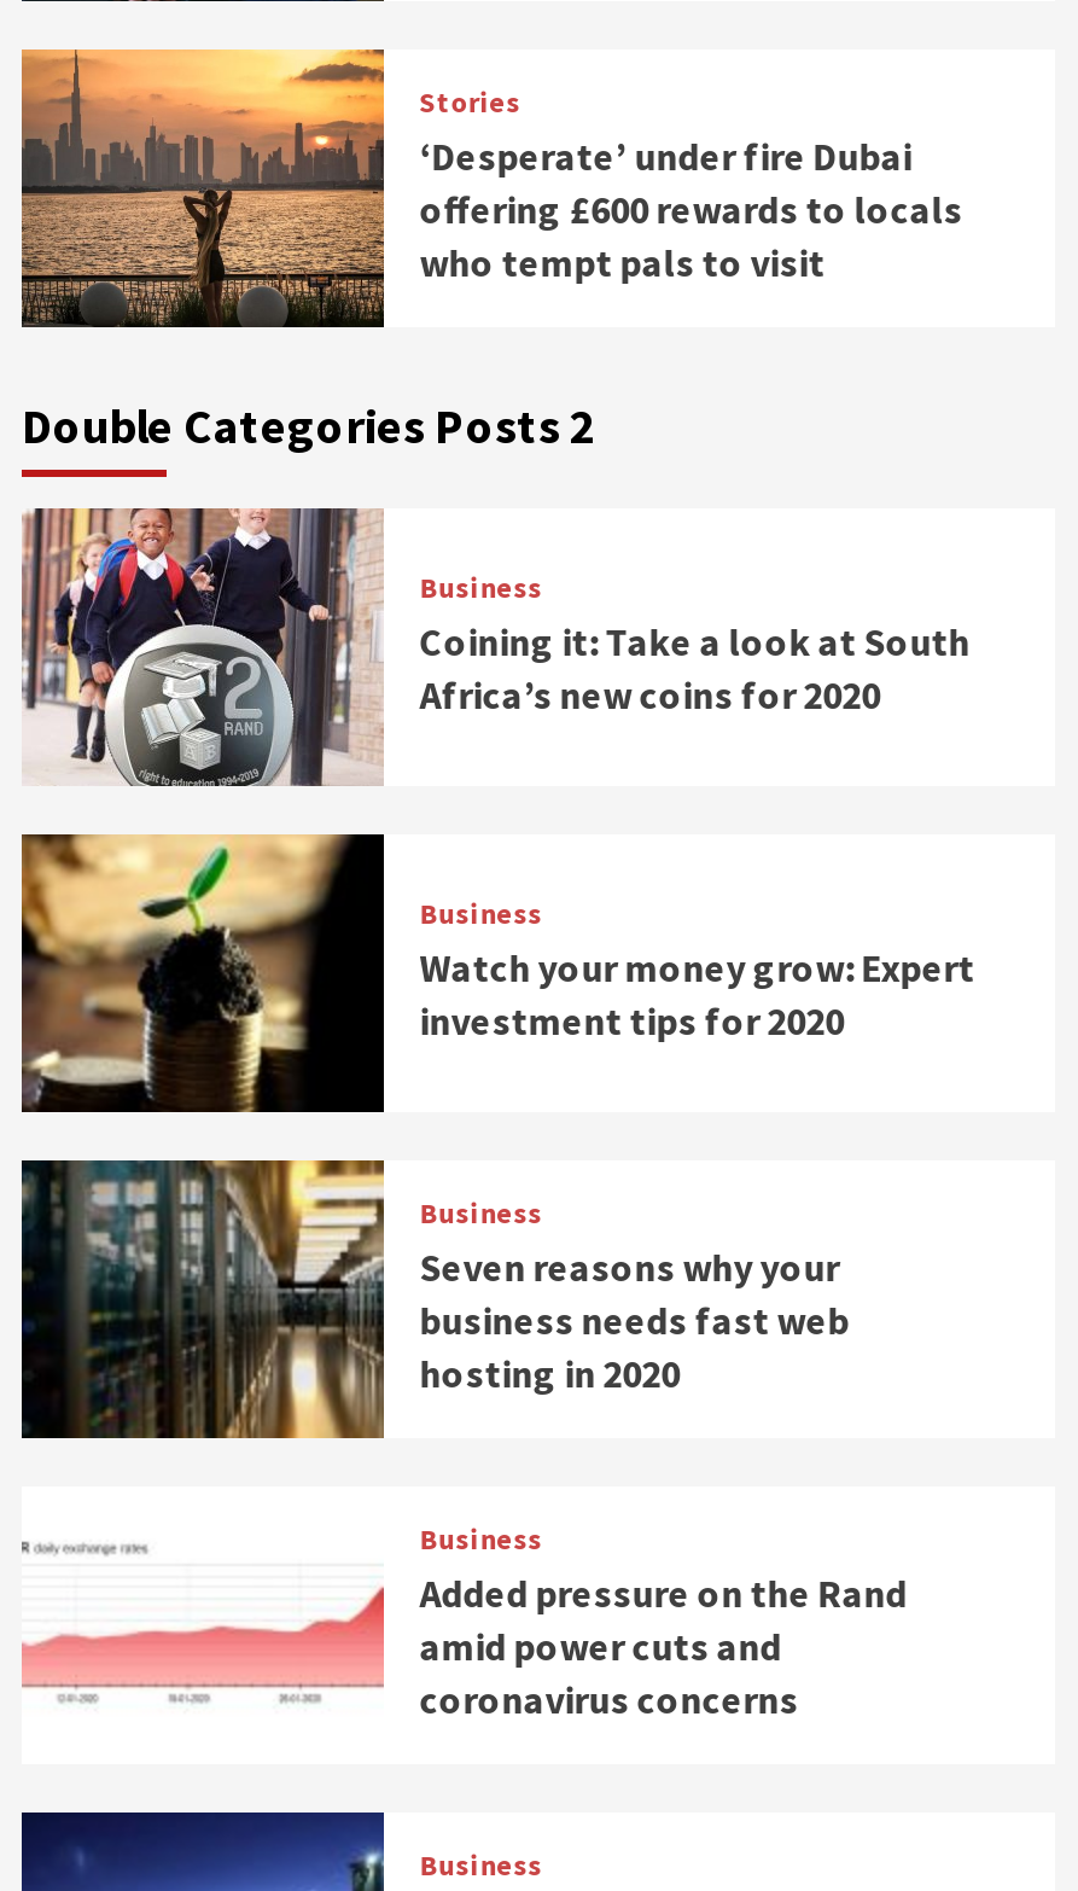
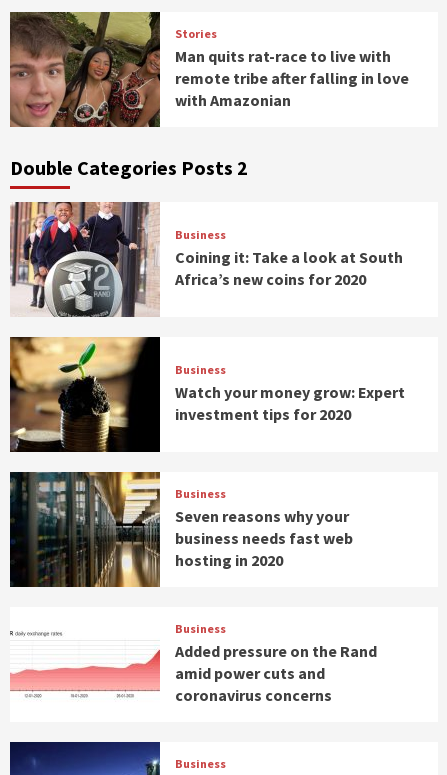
- [image]
- ‘Desperate’ under fire Dubai
- offering £600 rewards to locals
- who tempt pals to visit
+ [image]
+ Man quits rat-race to live with
+ remote tribe after falling in love
+ with Amazonian
